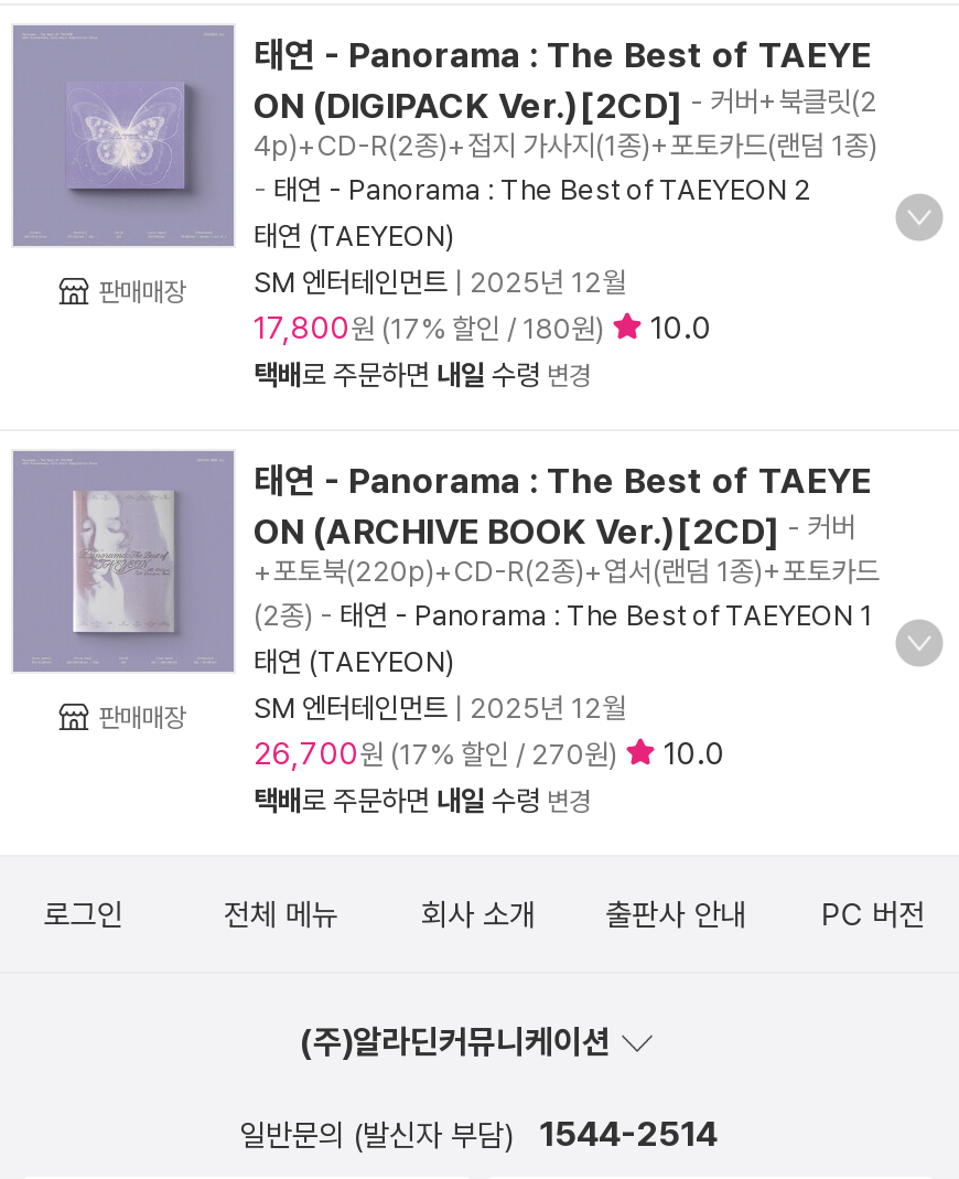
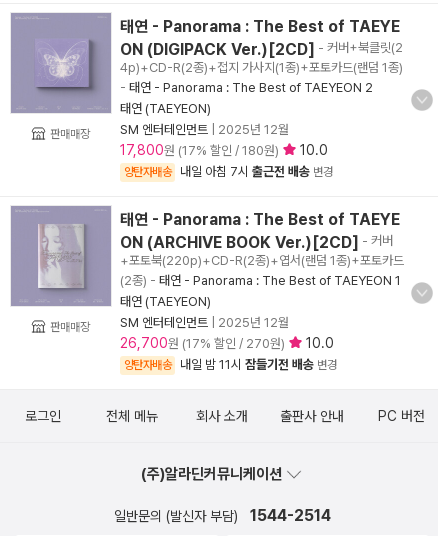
- 택배로 주문하면 내일 수령 변경
+ 양탄자배송
+ 내일 아침 7시 출근전 배송 변경

- 택배로 주문하면 내일 수령 변경
+ 양탄자배송
+ 내일 밤 11시 잠들기전 배송 변경
